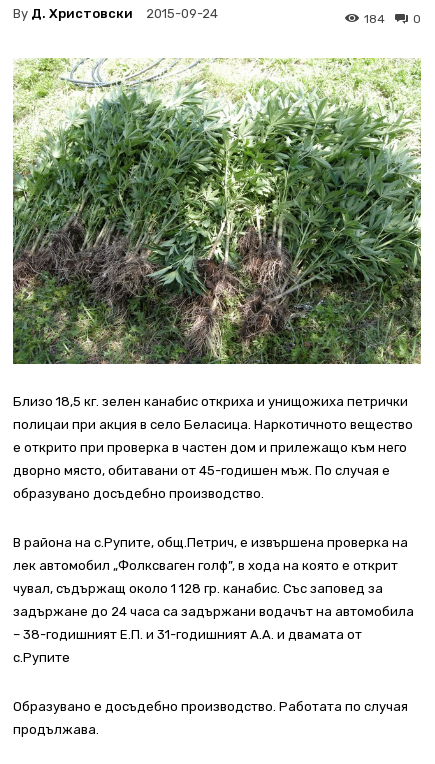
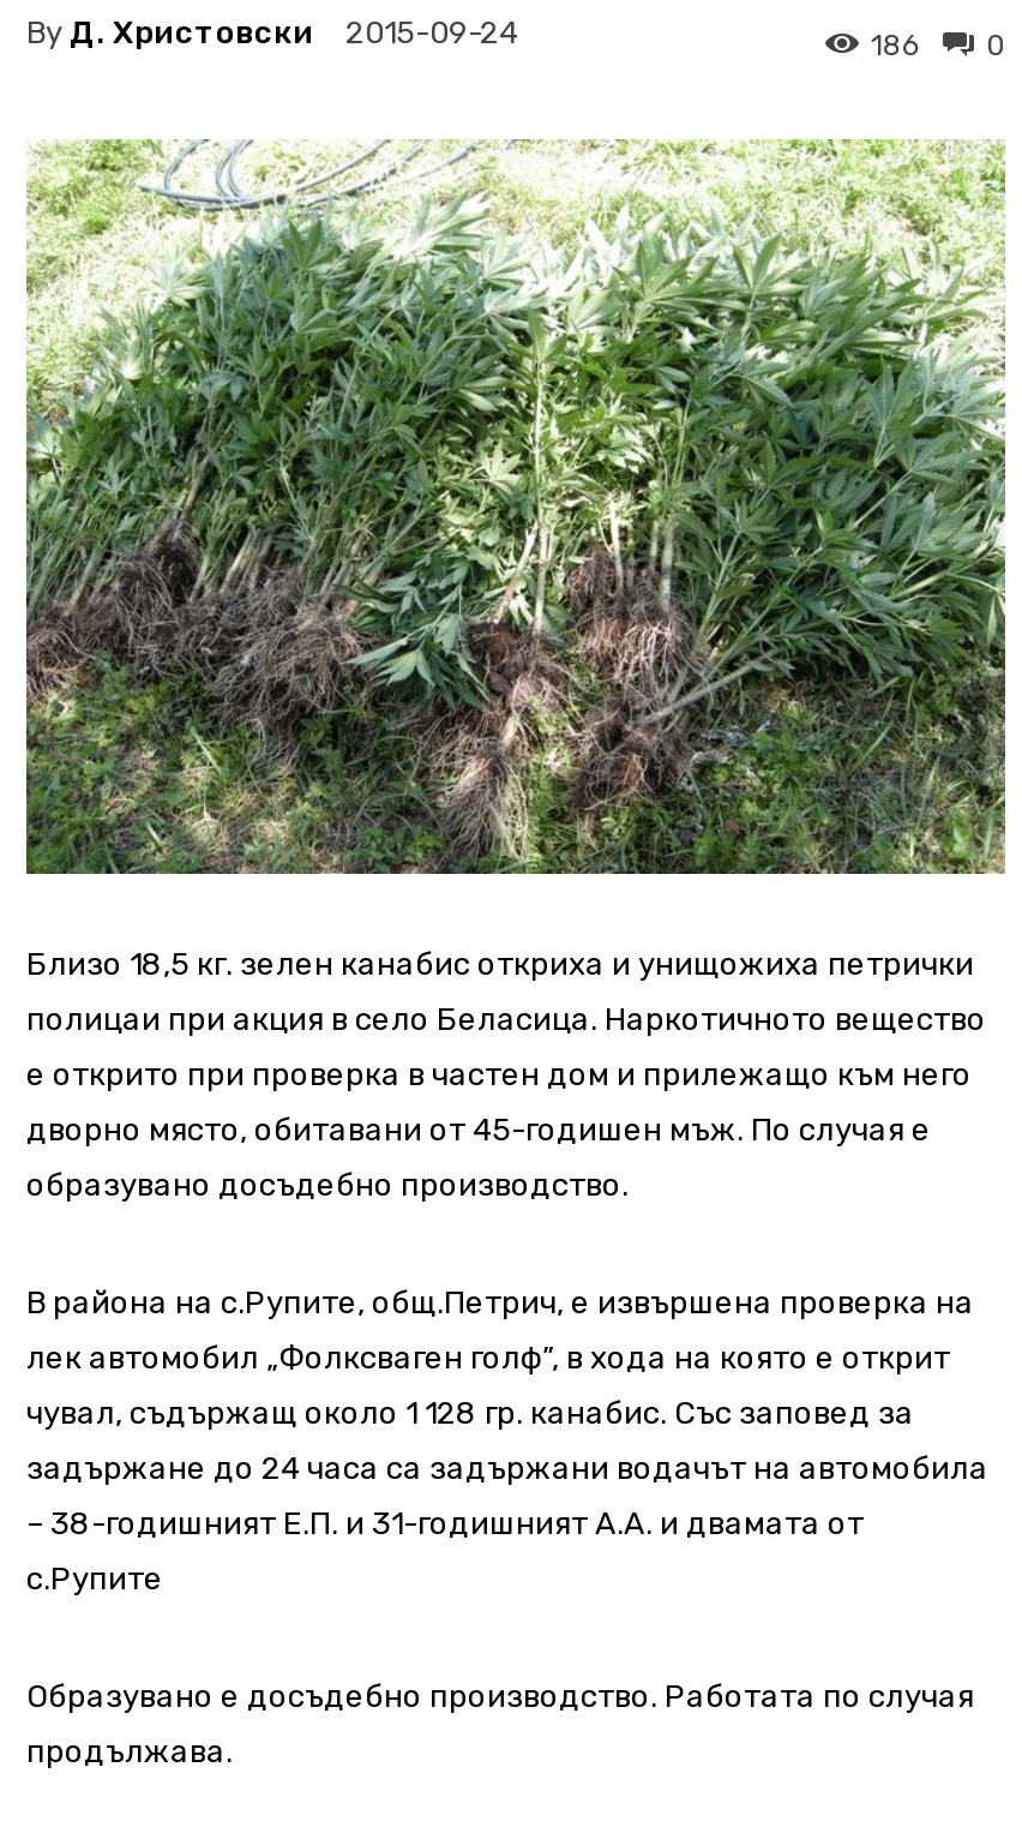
- 184 0
+ 186 0
